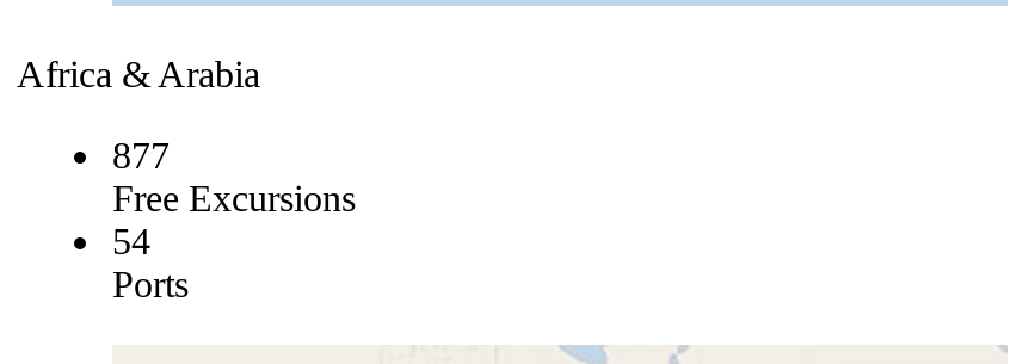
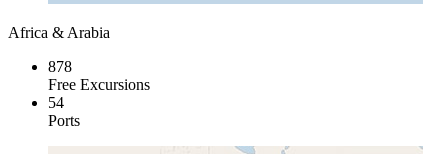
- 877
+ 878
